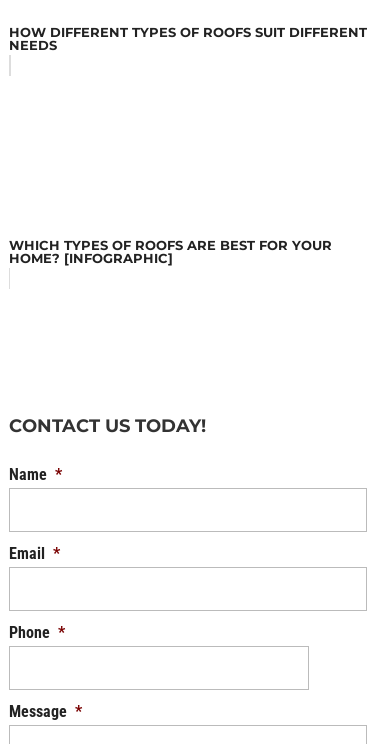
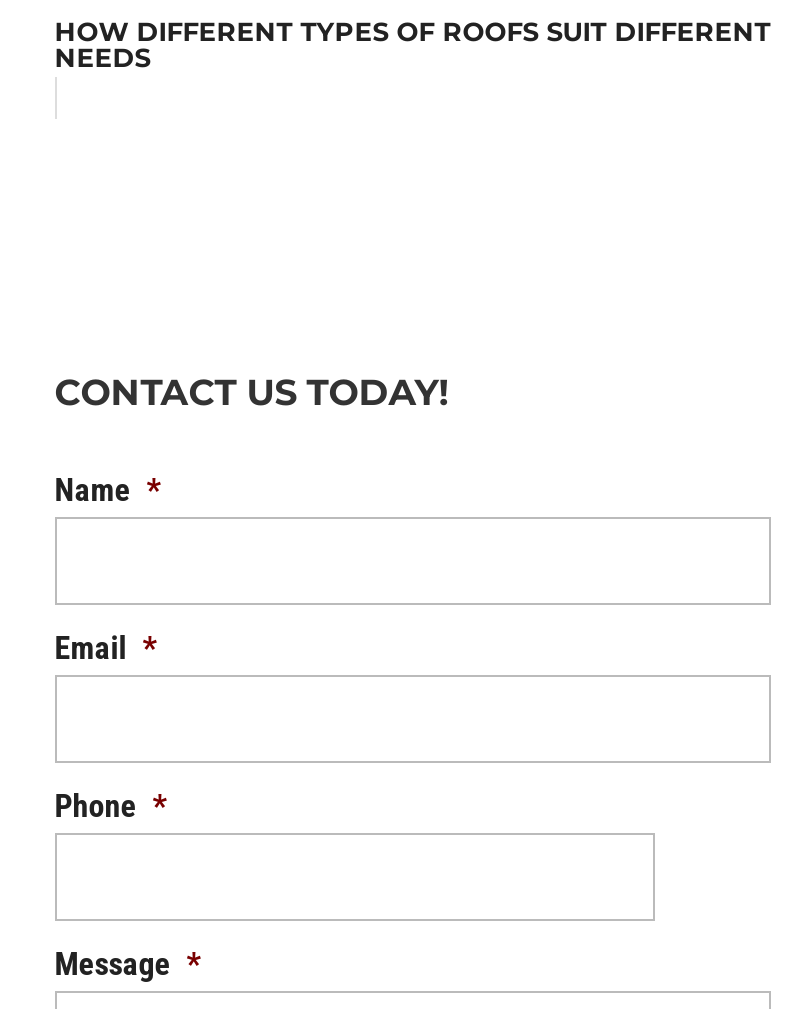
- WHICH TYPES OF ROOFS ARE BEST FOR YOUR
- HOME? [INFOGRAPHIC]
